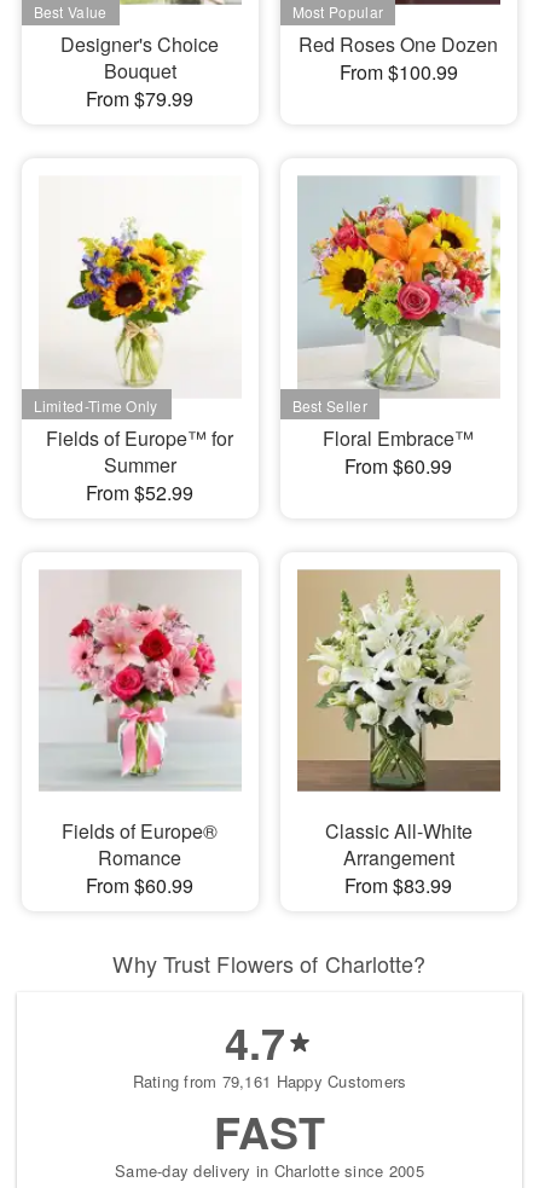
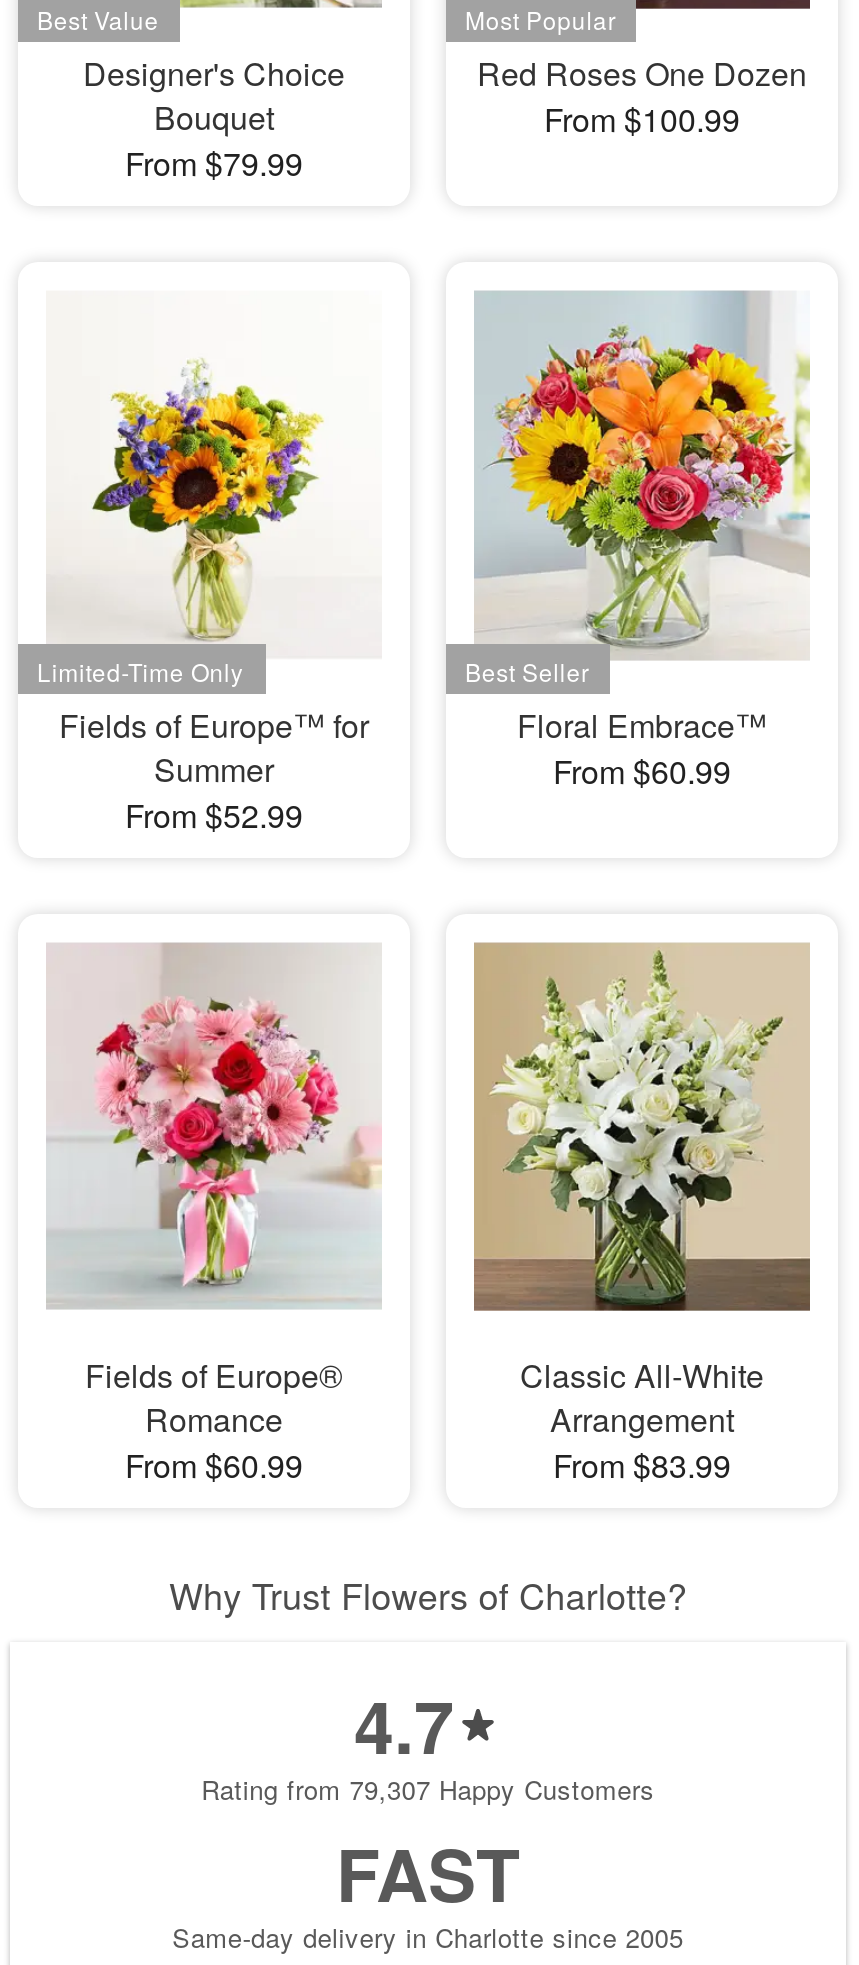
- Rating from 79,161 Happy Customers
+ Rating from 79,307 Happy Customers
